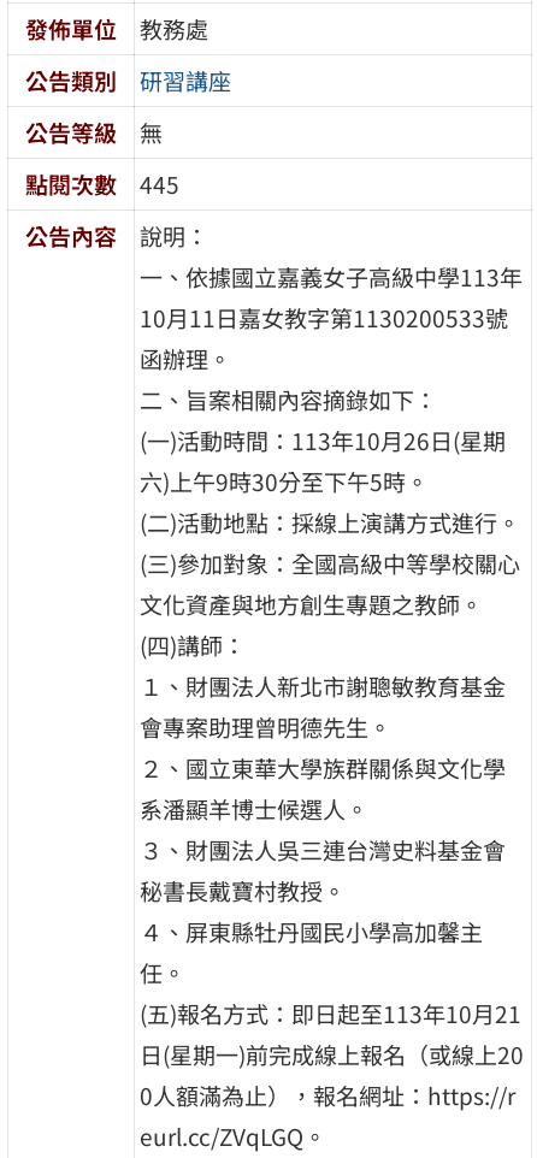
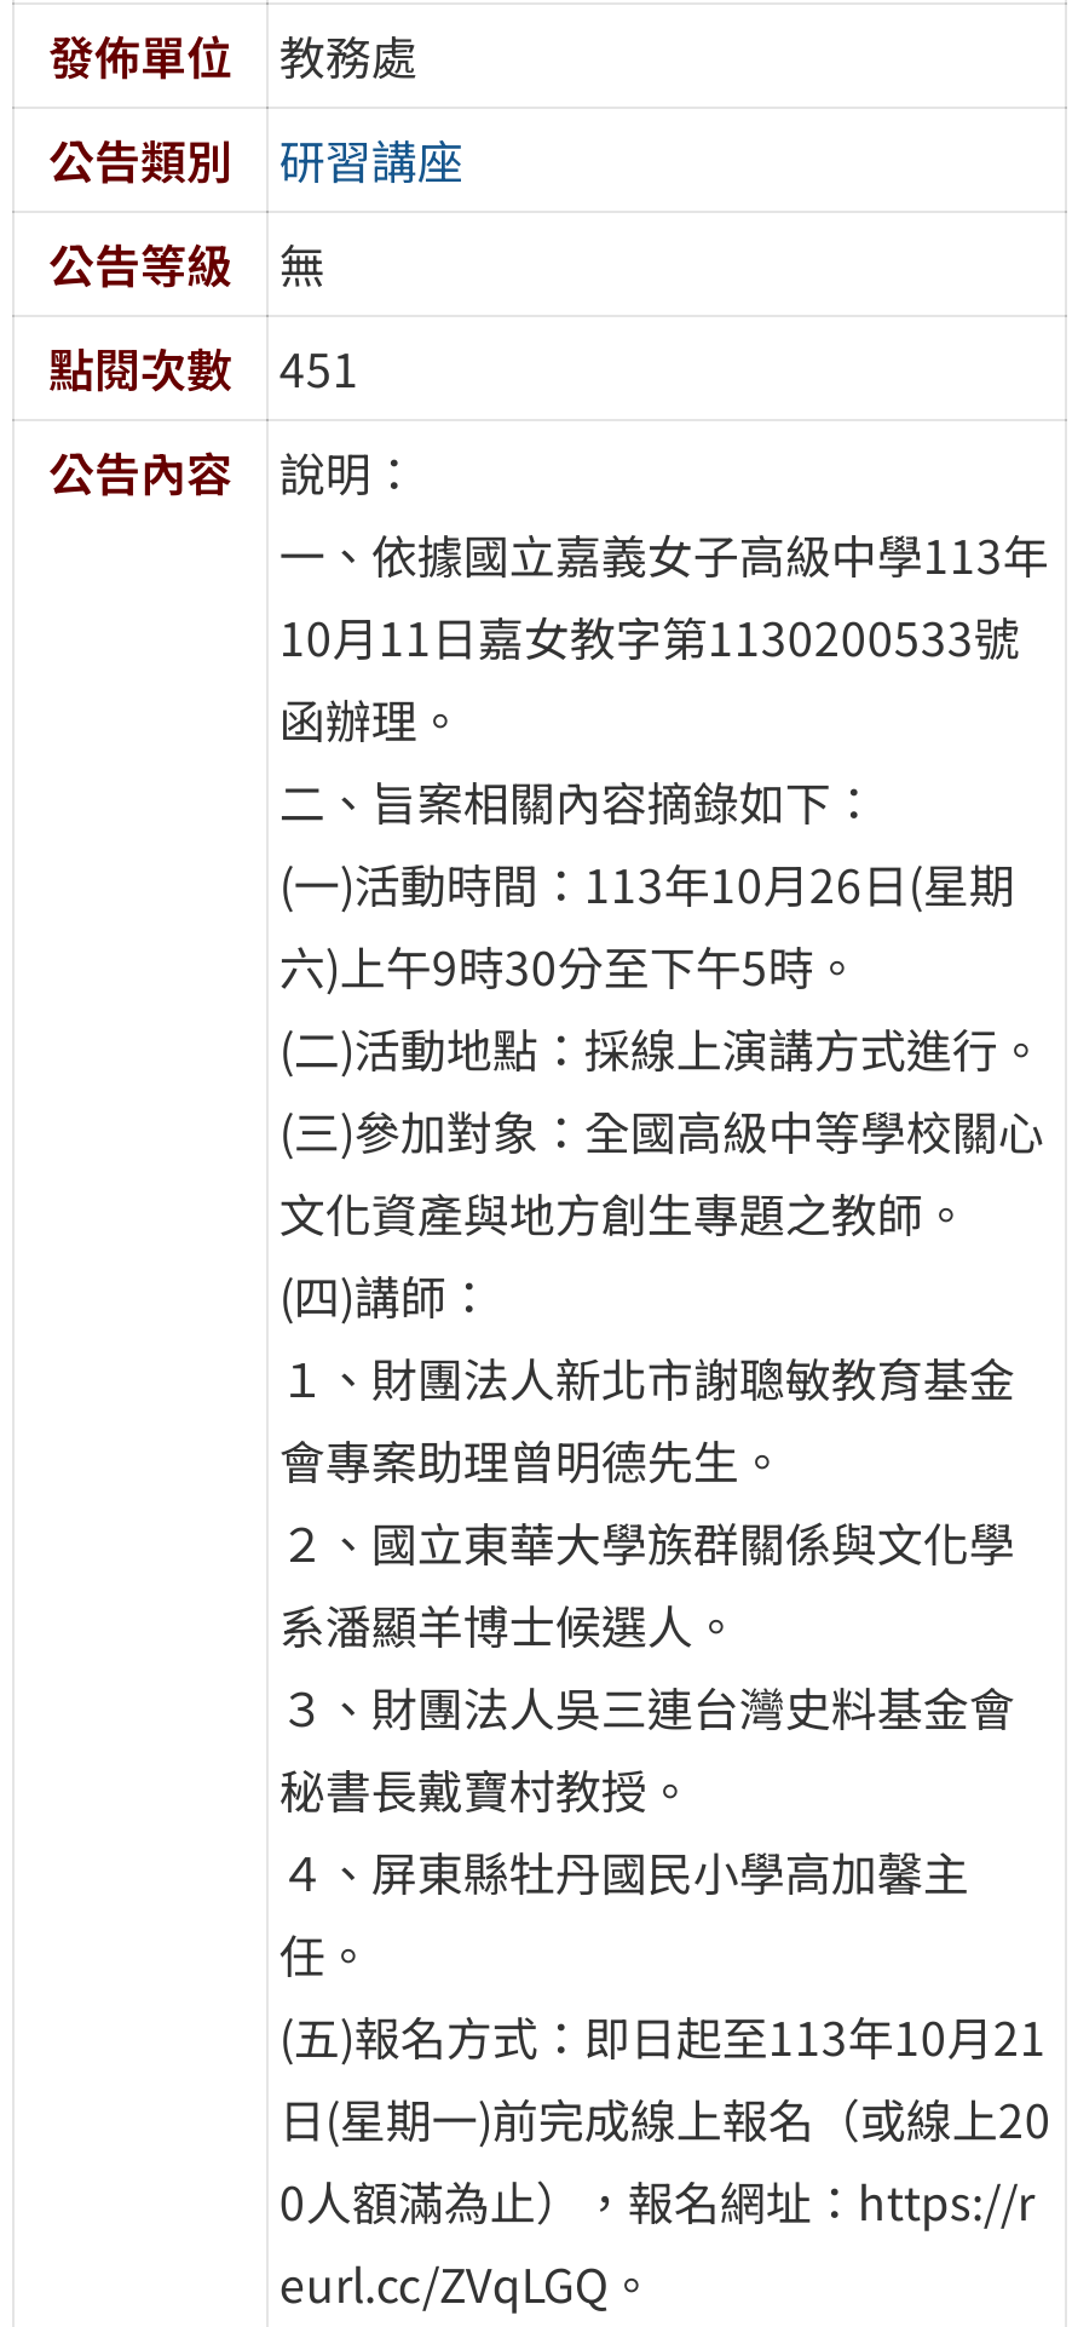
- 點閱次數 445
+ 點閱次數 451
